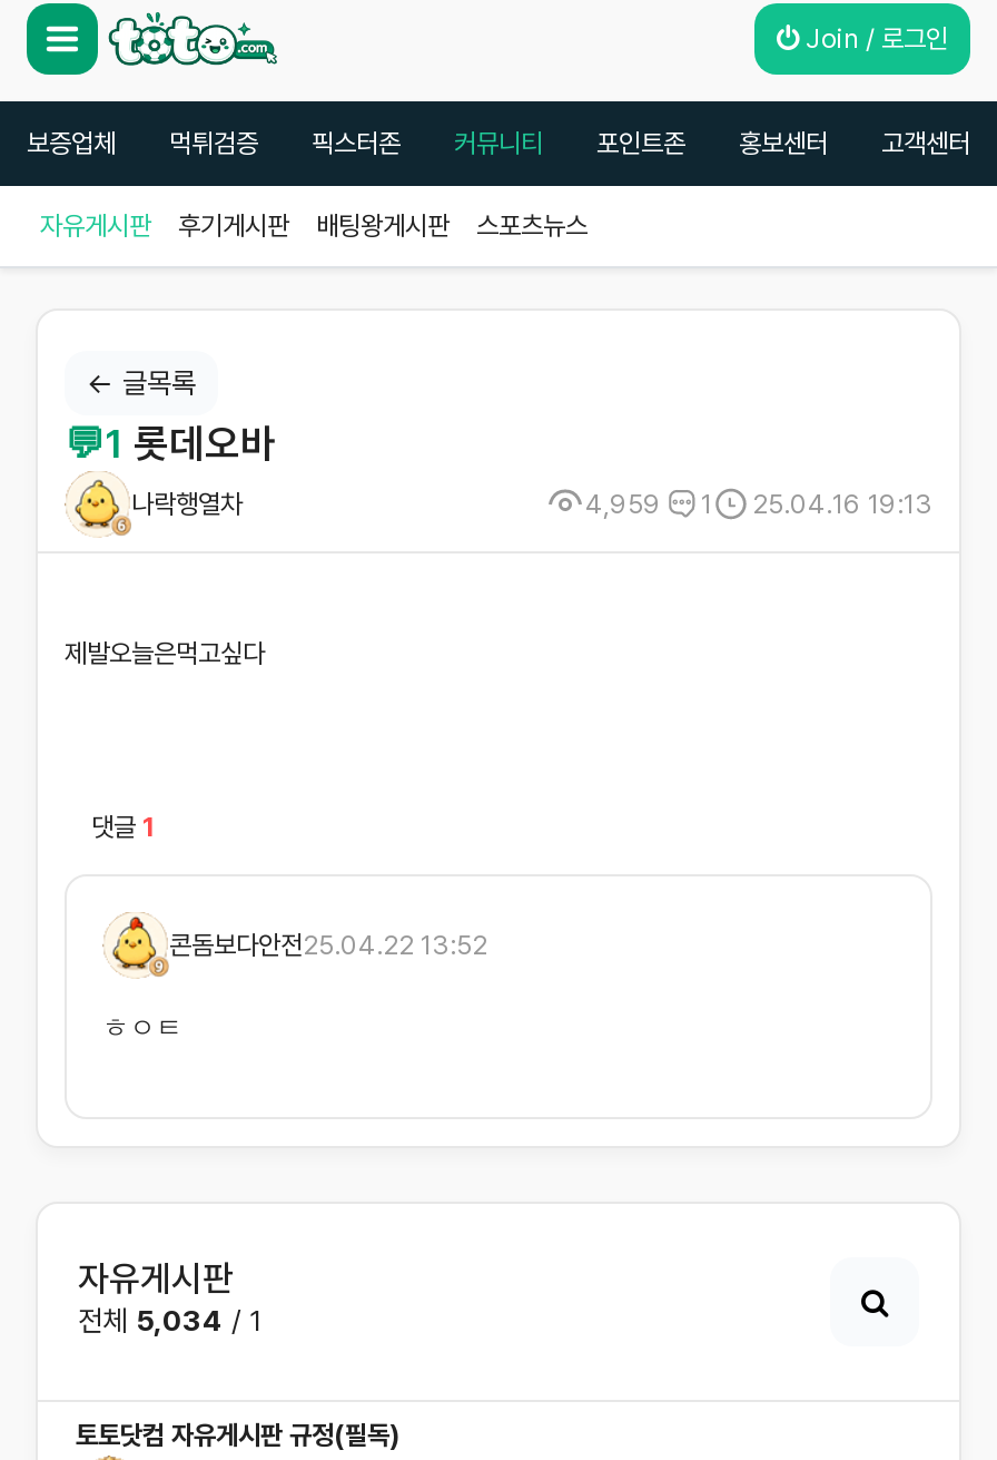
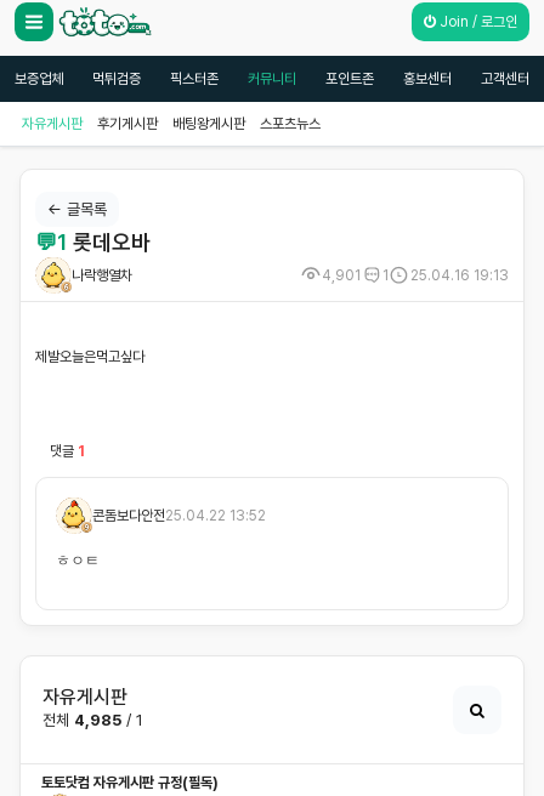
- 4,959 1 25.04.16 19:13
+ 4,901 1 25.04.16 19:13

- 전체 5,034 / 1
+ 전체 4,985 / 1
